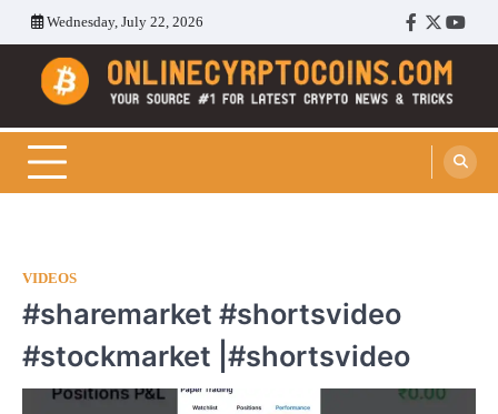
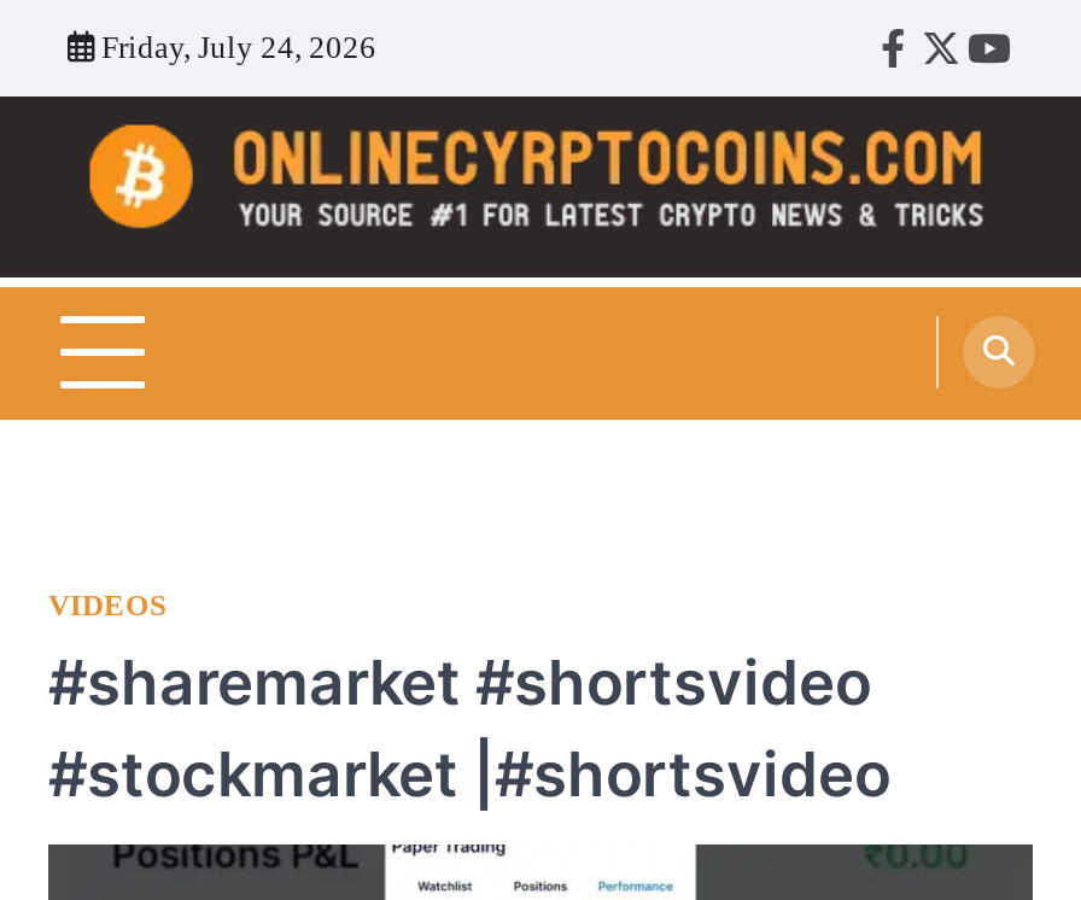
- Wednesday, July 22, 2026
+ Friday, July 24, 2026
